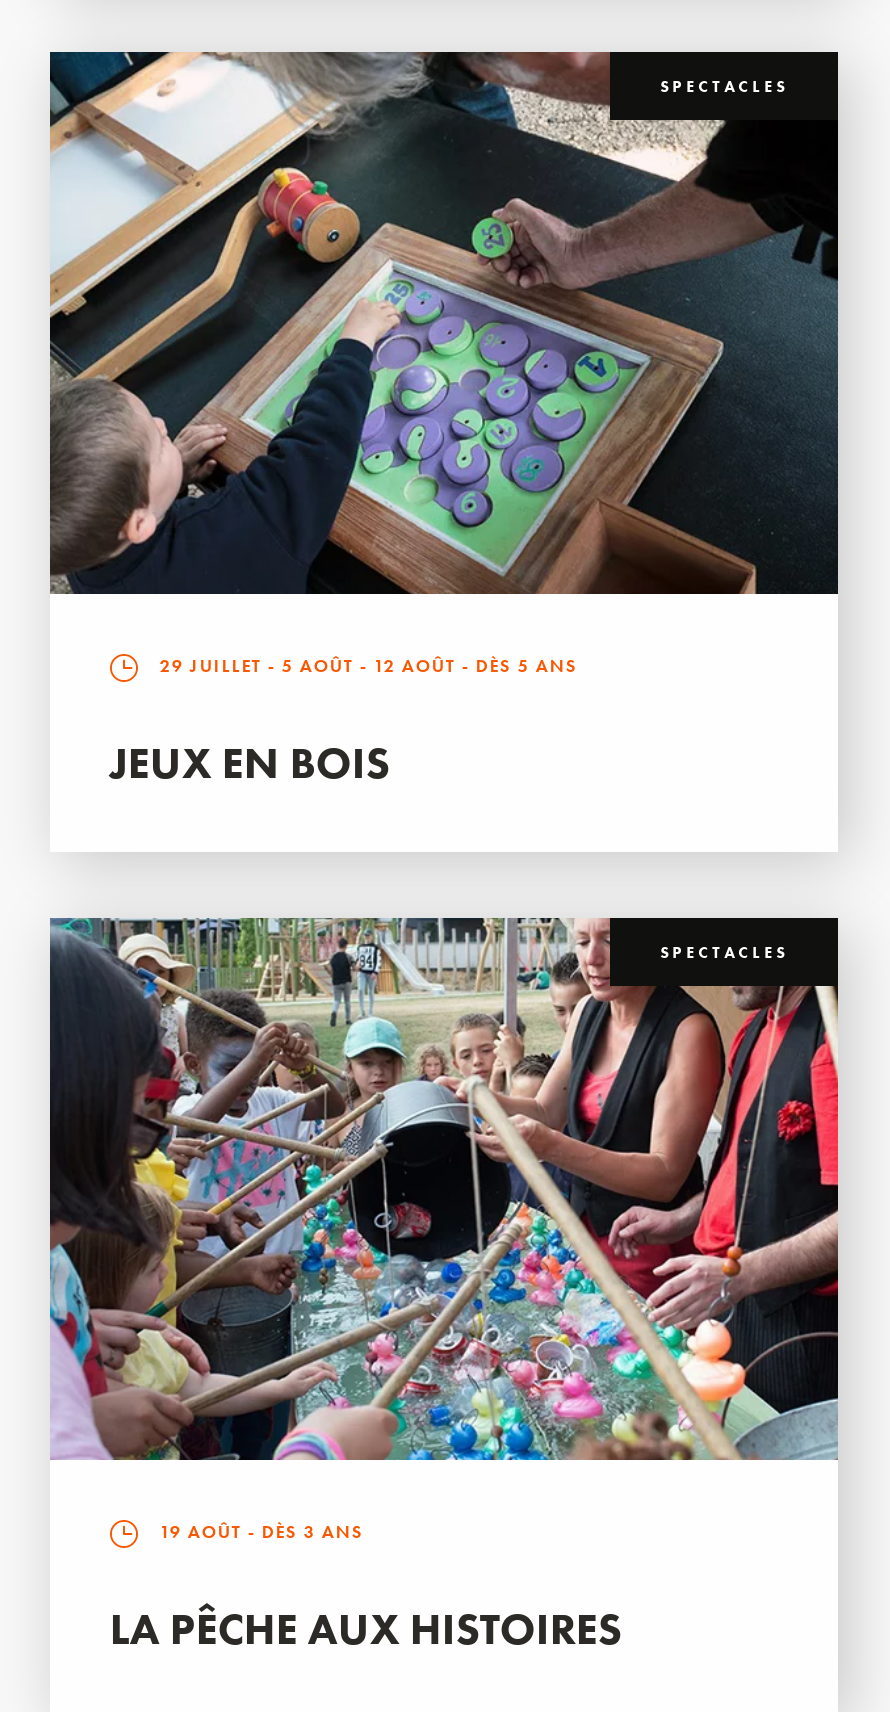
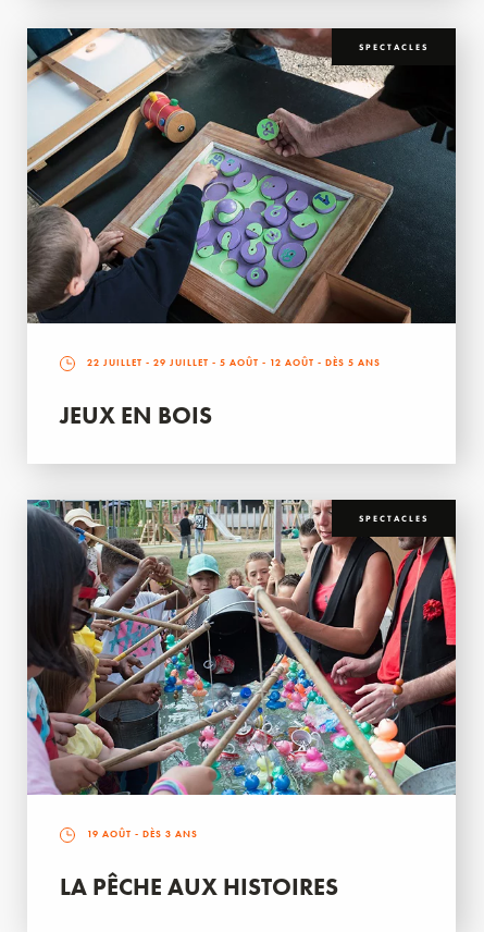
- 29 JUILLET - 5 AOÛT - 12 AOÛT - DÈS 5 ANS
+ 22 JUILLET - 29 JUILLET - 5 AOÛT - 12 AOÛT - DÈS 5 ANS
